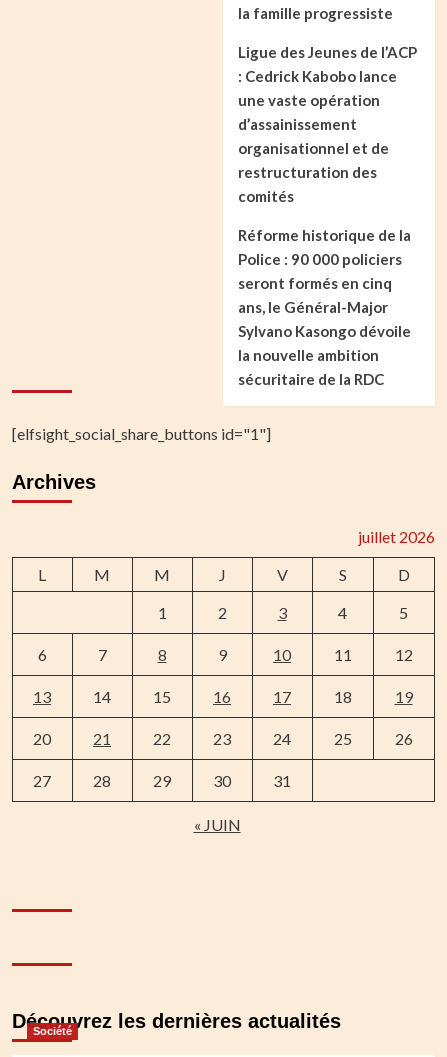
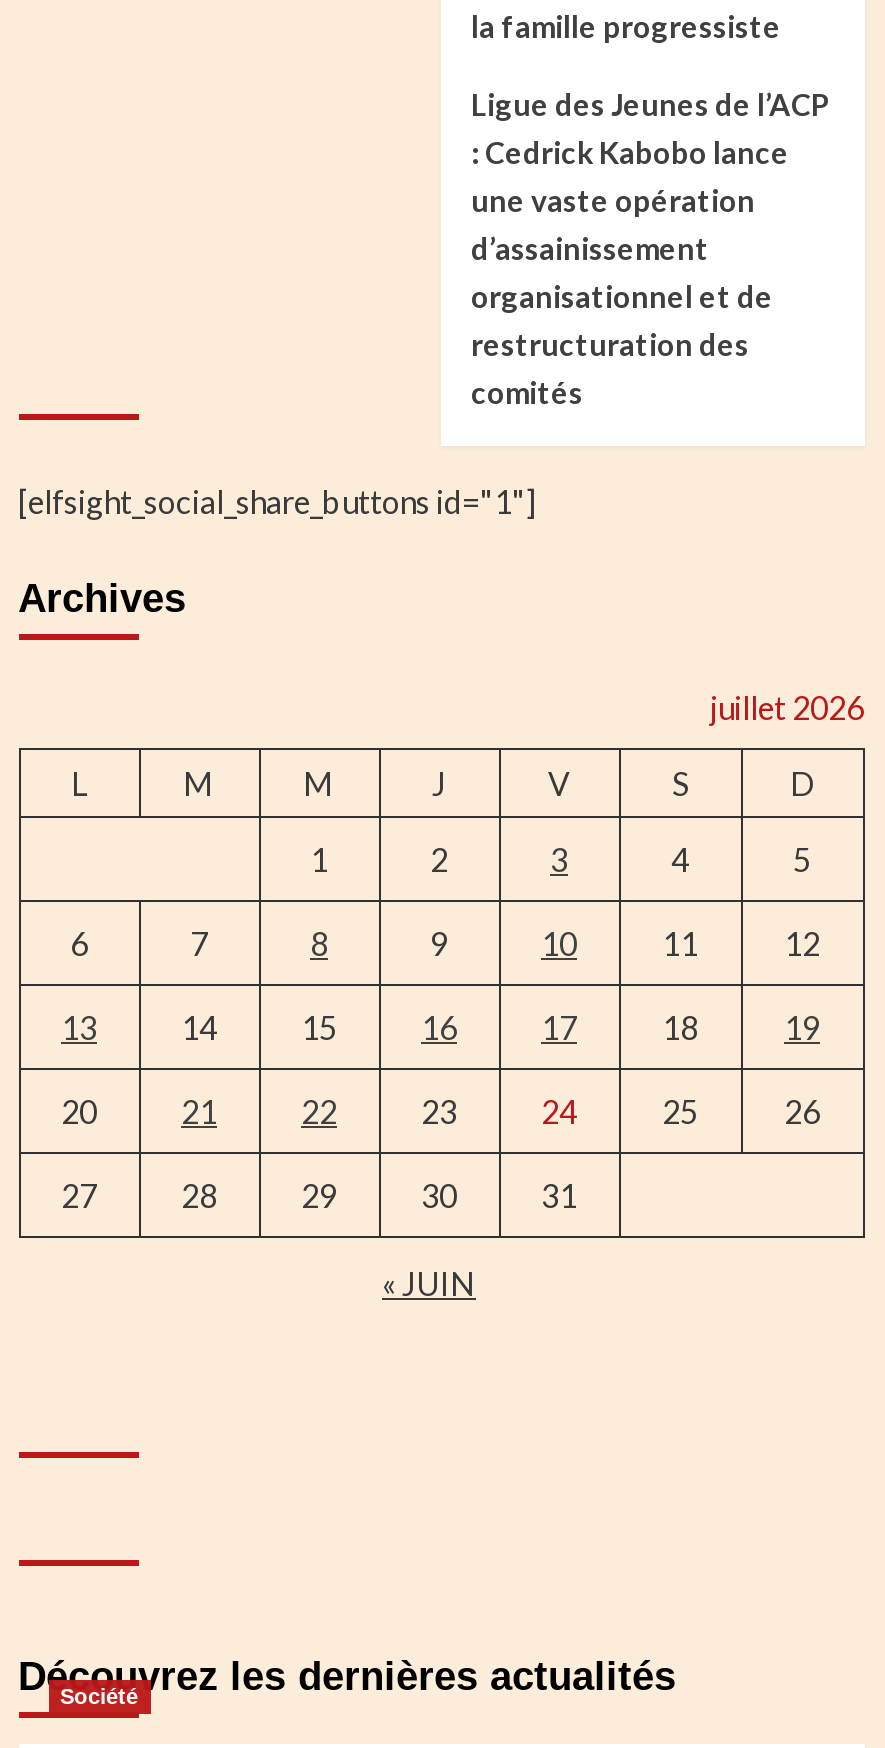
- Réforme historique de la
- Police : 90 000 policiers
- seront formés en cinq
- ans, le Général-Major
- Sylvano Kasongo dévoile
- la nouvelle ambition
- sécuritaire de la RDC
